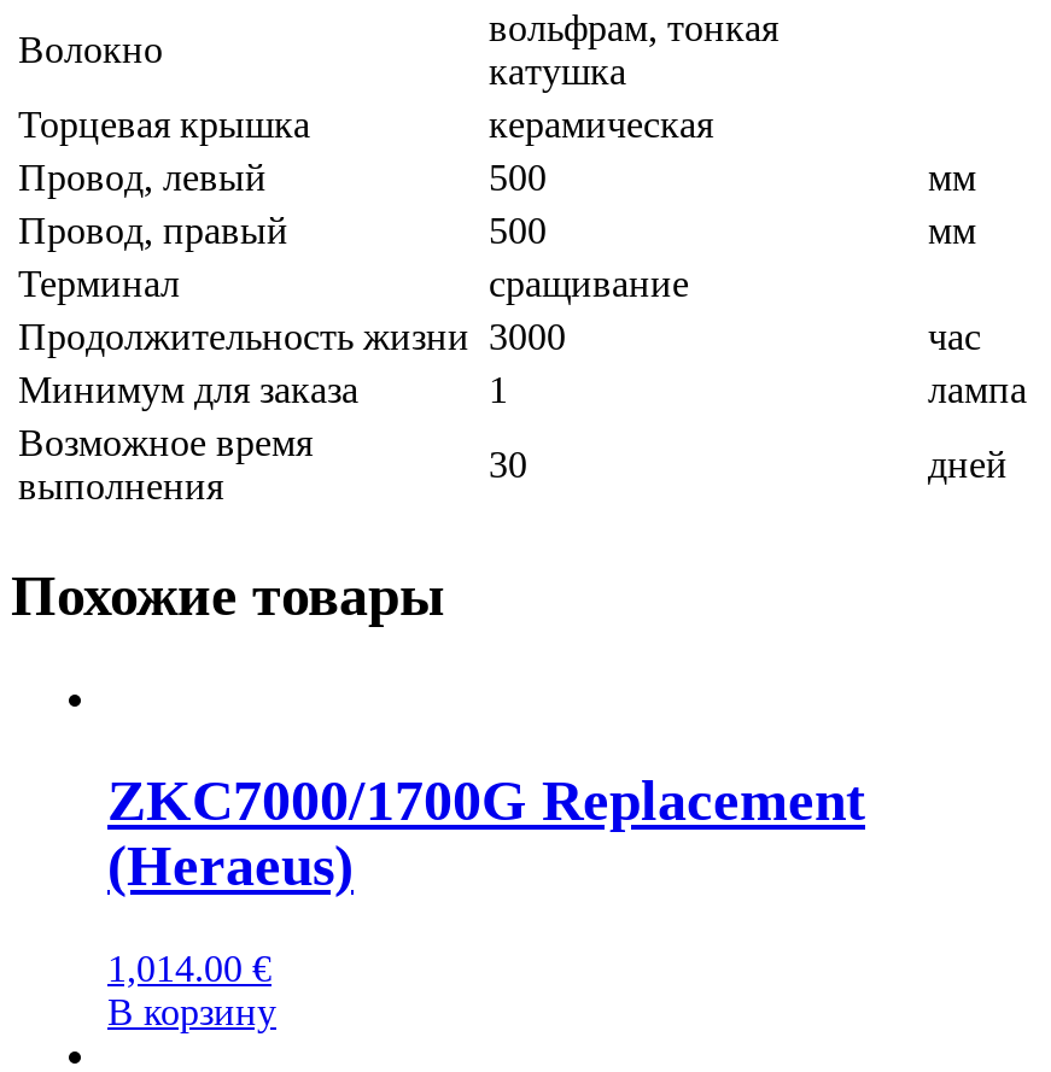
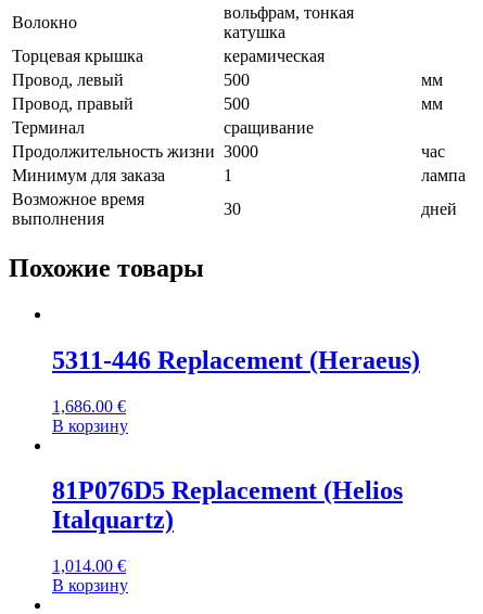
- ZKC7000/1700G Replacement
- (Heraeus)
+ 5311-446 Replacement (Heraeus)
+ 1,686.00 €
+ В корзину
+ 81P076D5 Replacement (Helios
+ Italquartz)
